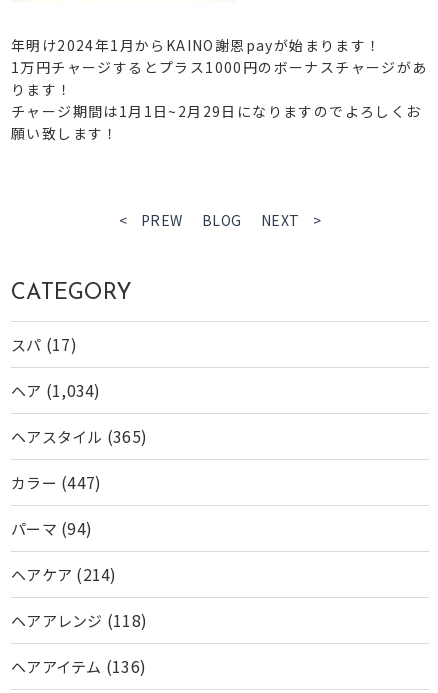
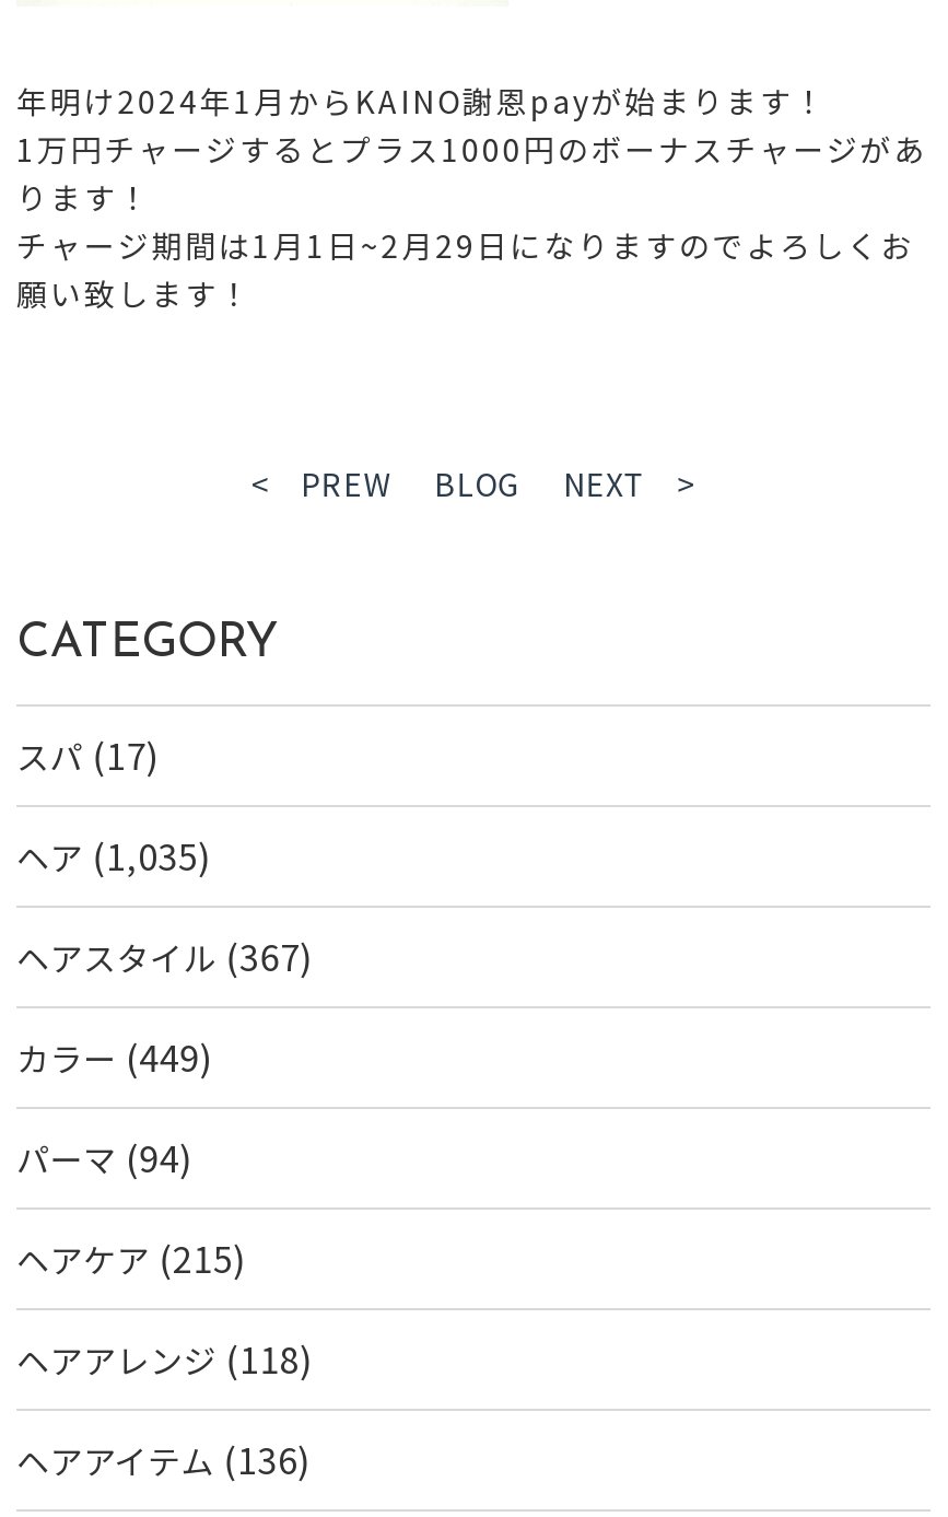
- ヘア(1,034)
+ ヘア(1,035)

- ヘアスタイル(365)
+ ヘアスタイル(367)

- カラー(447)
+ カラー(449)

- ヘアケア(214)
+ ヘアケア(215)
